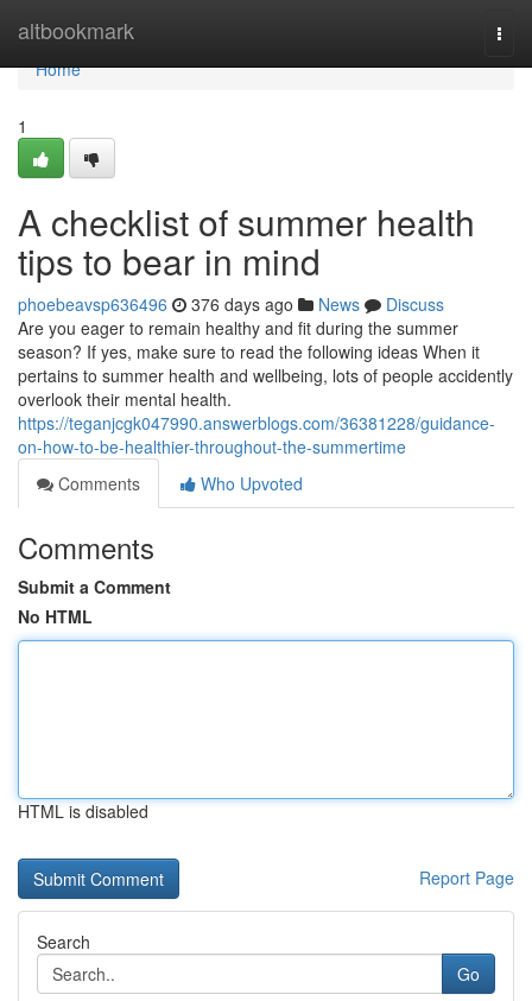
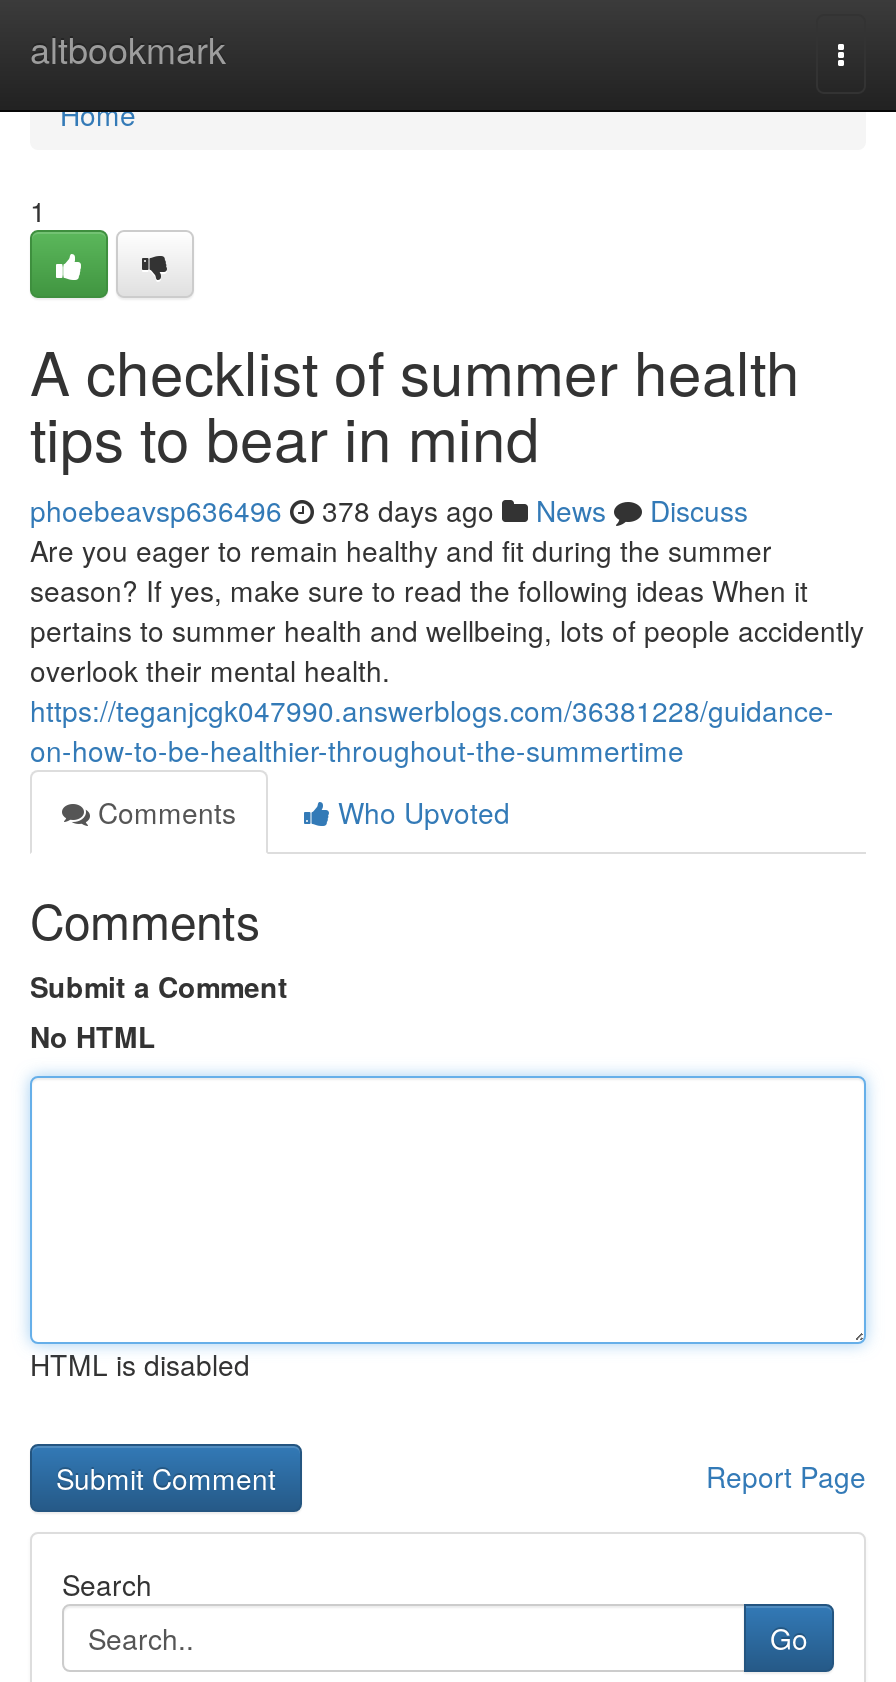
- phoebeavsp636496 376 days ago News Discuss
+ phoebeavsp636496 378 days ago News Discuss
